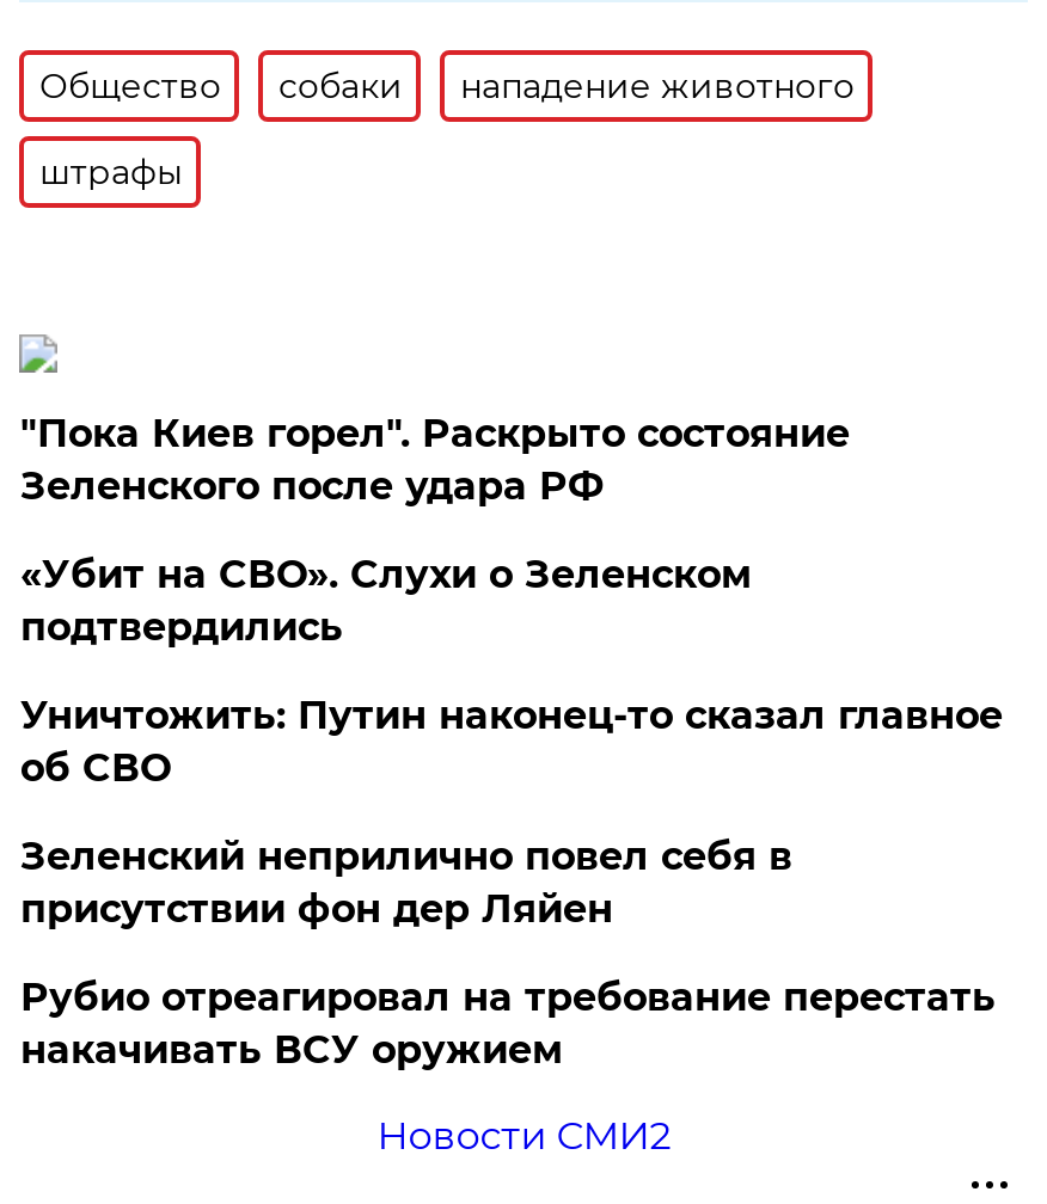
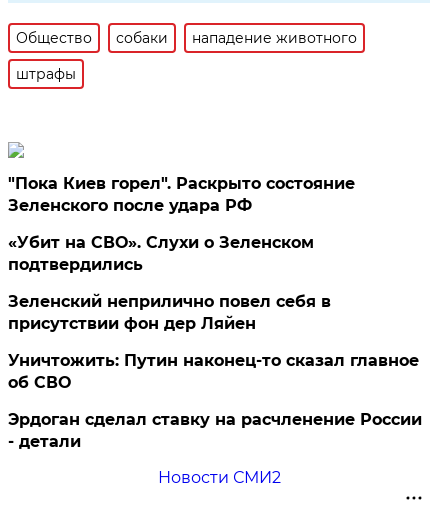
moved down: Уничтожить: Путин наконец-то сказал главное | об СВО

moved up: Зеленский неприлично повел cебя в | присутствии фон дер Ляйен

- Рубио отреагировал на требование перестать
- накачивать ВСУ оружием
+ Эрдоган сделал ставку на расчленение России
+ - детали
